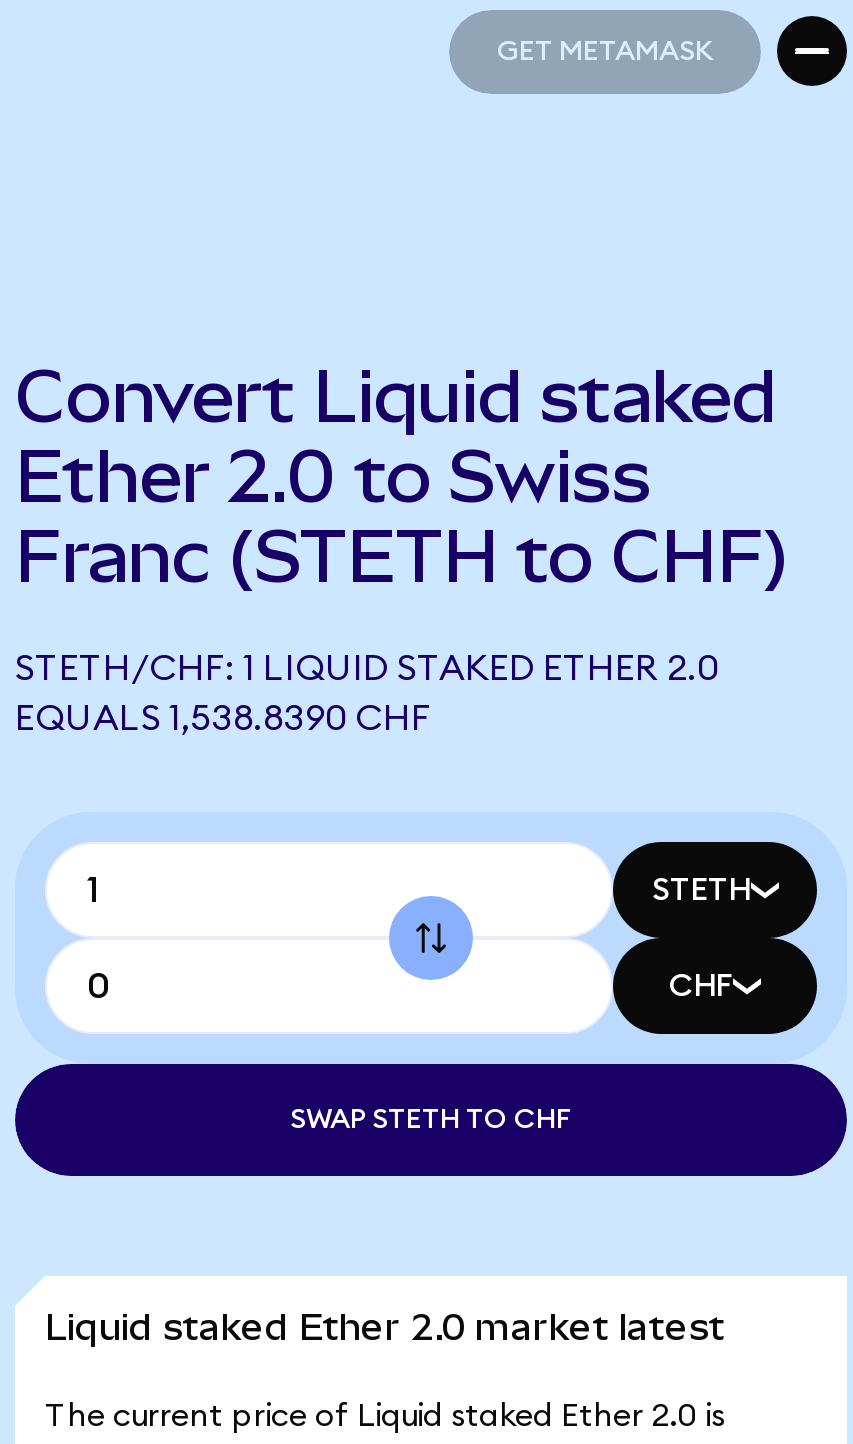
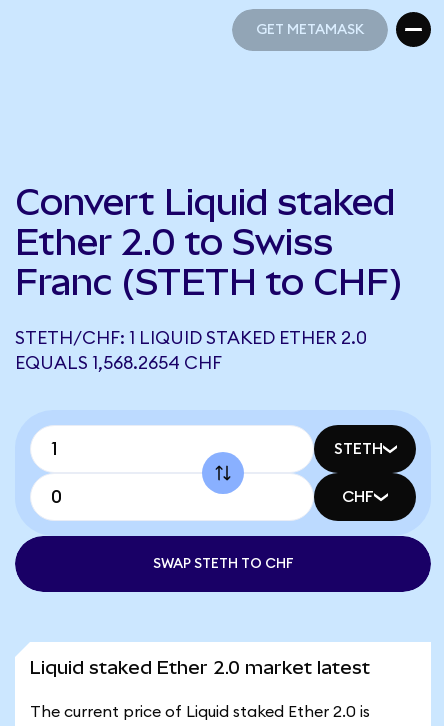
- EQUALS 1,538.8390 CHF
+ EQUALS 1,568.2654 CHF
